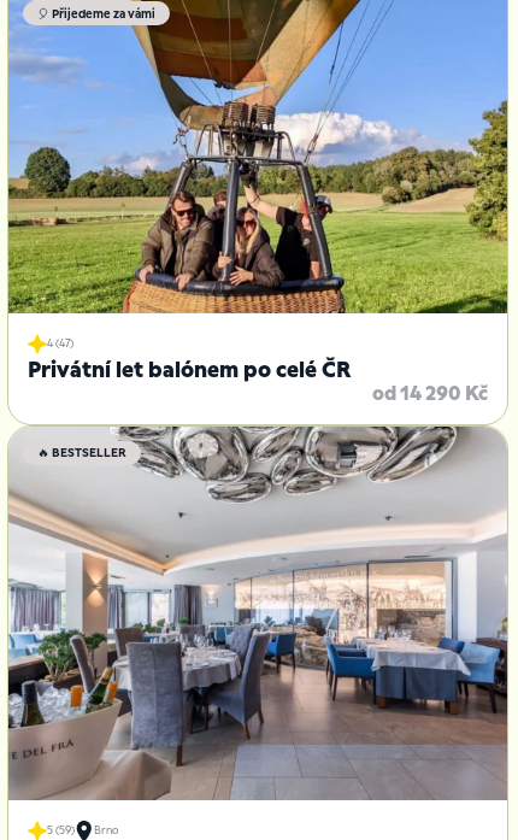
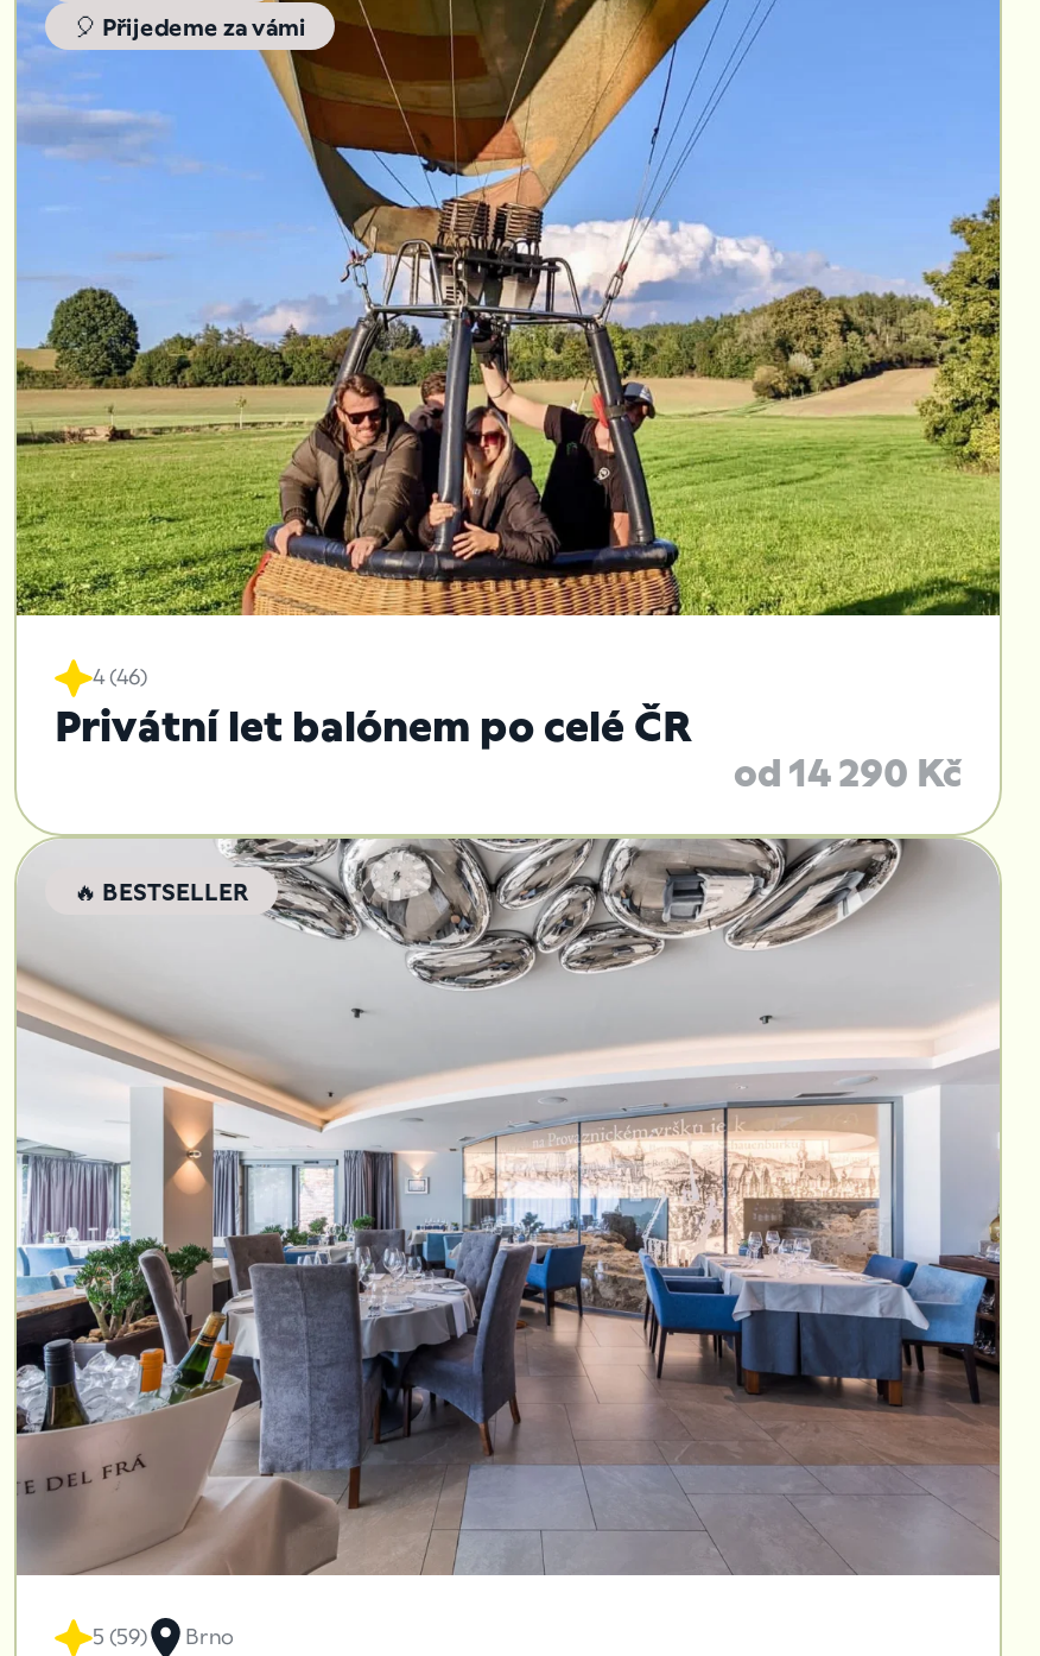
- 4 (47)
+ 4 (46)
